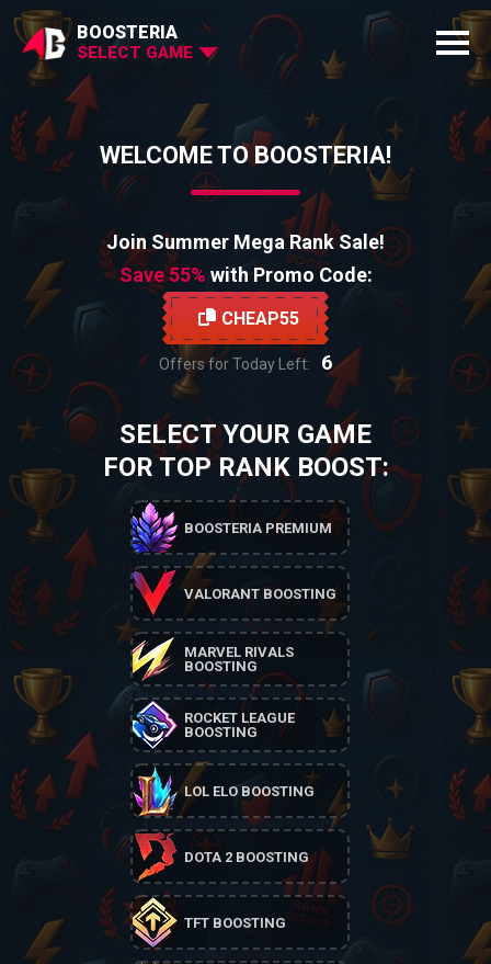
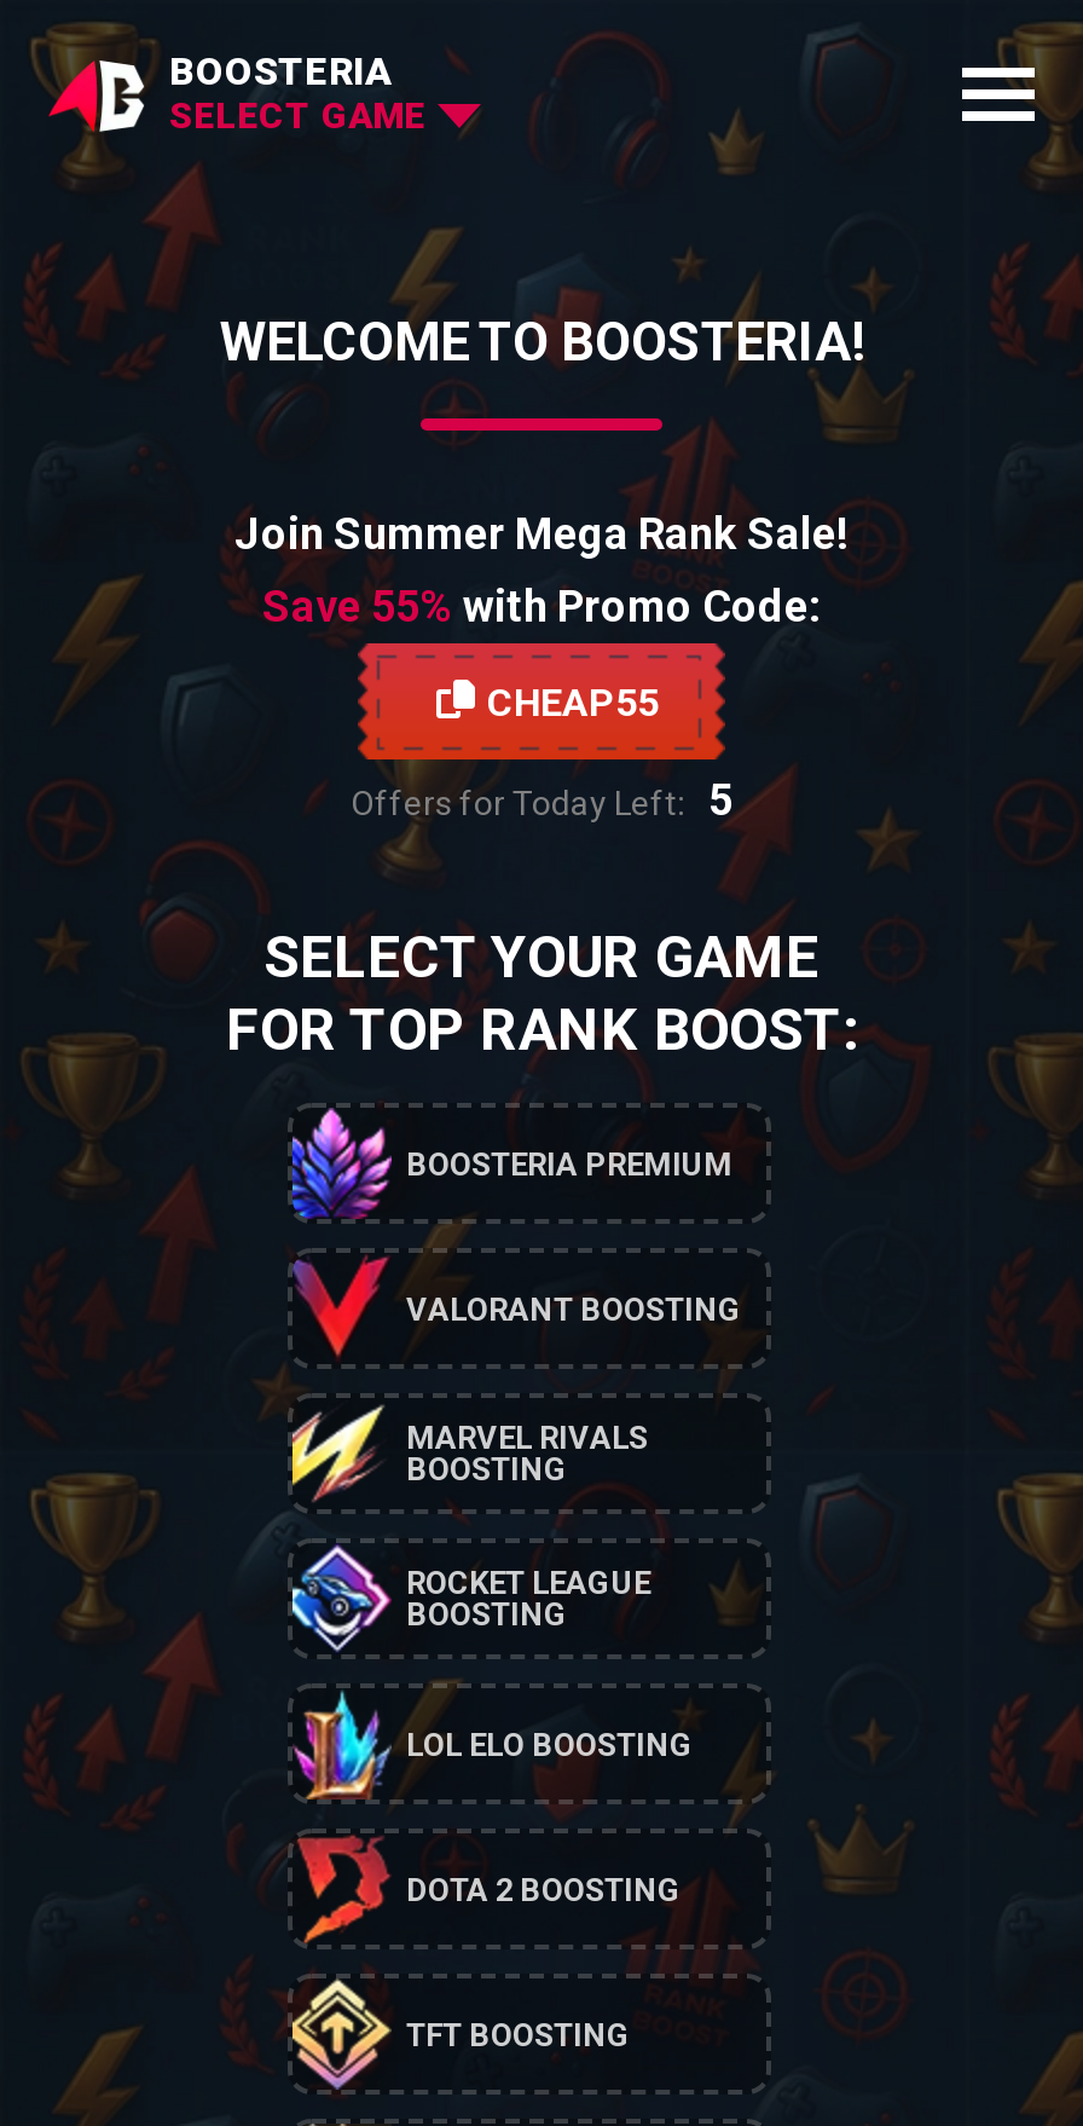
- Offers for Today Left: 6
+ Offers for Today Left: 5
